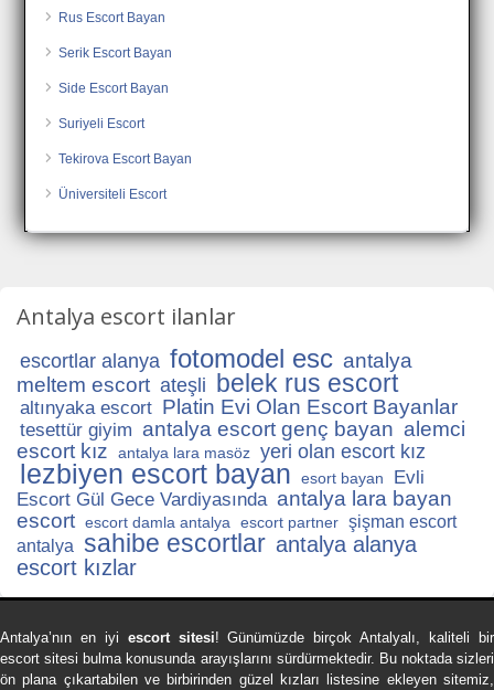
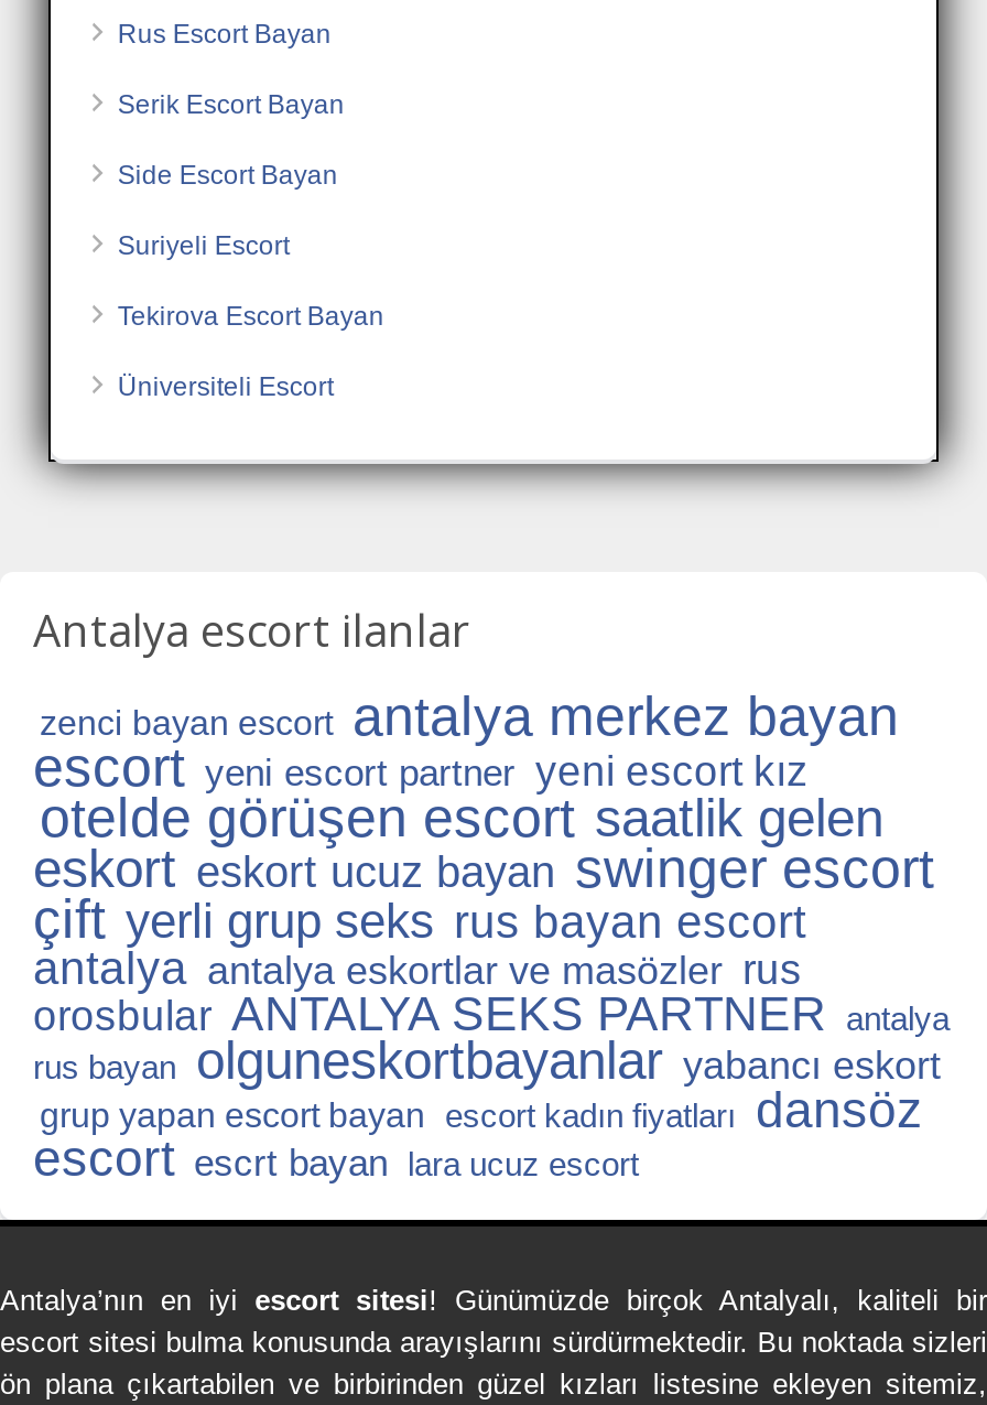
- escortlar alanya fotomodel esc antalya
- meltem escort ateşli belek rus escort
- altınyaka escort Platin Evi Olan Escort Bayanlar
- tesettür giyim antalya escort genç bayan alemci
- escort kız antalya lara masöz yeri olan escort kız
- lezbiyen escort bayan esort bayan Evli
- Escort Gül Gece Vardiyasında antalya lara bayan
- escort escort damla antalya escort partner şişman escort
- antalya sahibe escortlar antalya alanya
- escort kızlar
+ zenci bayan escort antalya merkez bayan
+ escort yeni escort partner yeni escort kız
+ otelde görüşen escort saatlik gelen
+ eskort eskort ucuz bayan swinger escort
+ çift yerli grup seks rus bayan escort
+ antalya antalya eskortlar ve masözler rus
+ orosbular ANTALYA SEKS PARTNER antalya
+ rus bayan olguneskortbayanlar yabancı eskort
+ grup yapan escort bayan escort kadın fiyatları dansöz
+ escort escrt bayan lara ucuz escort
